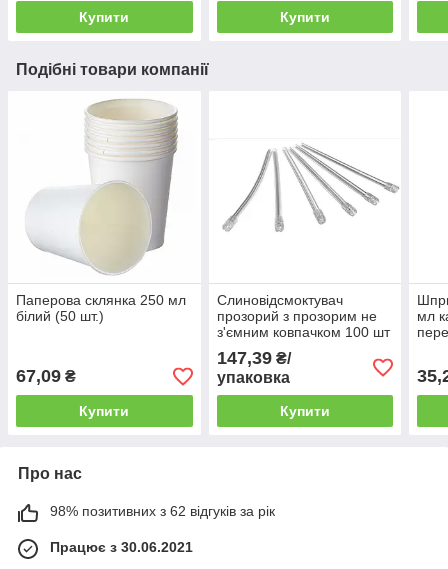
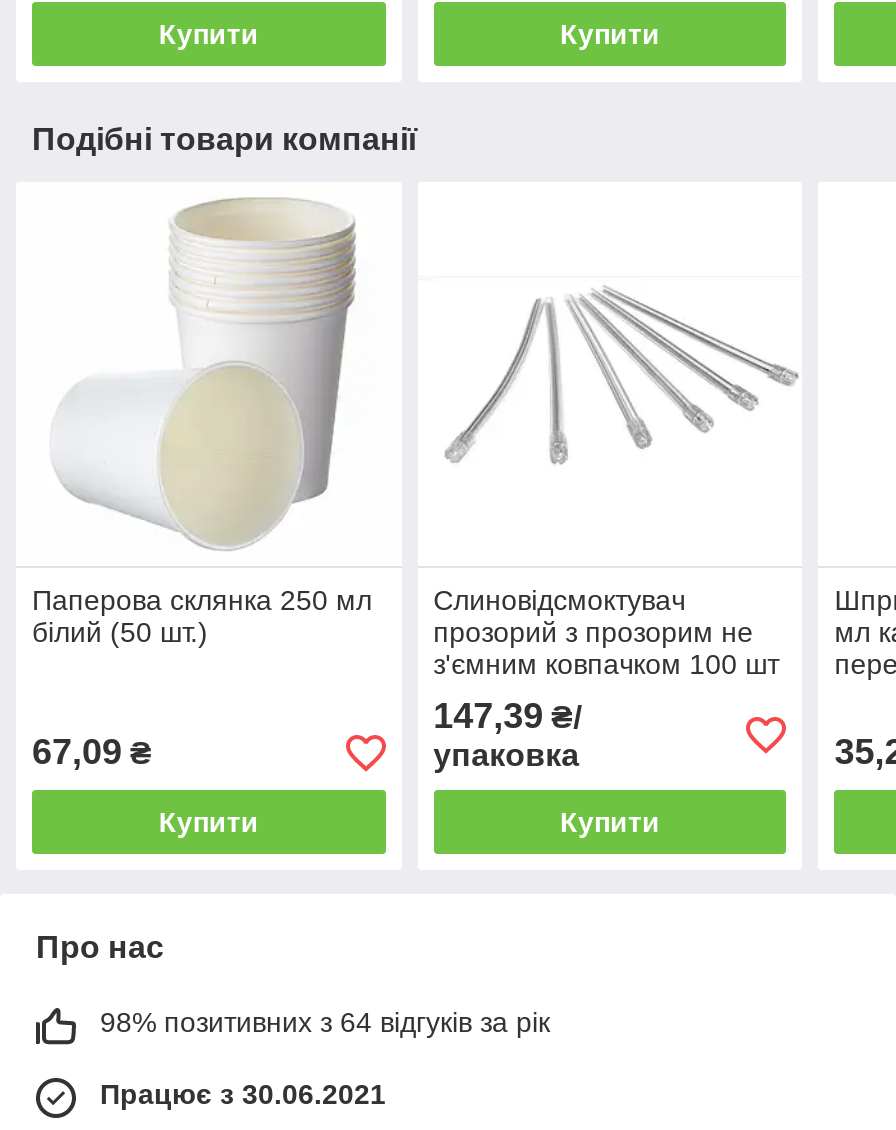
- 98% позитивних з 62 відгуків за рік
+ 98% позитивних з 64 відгуків за рік
